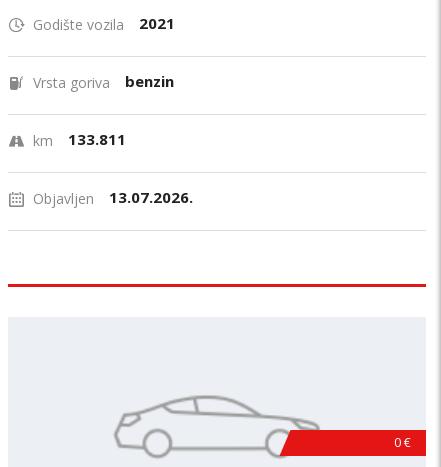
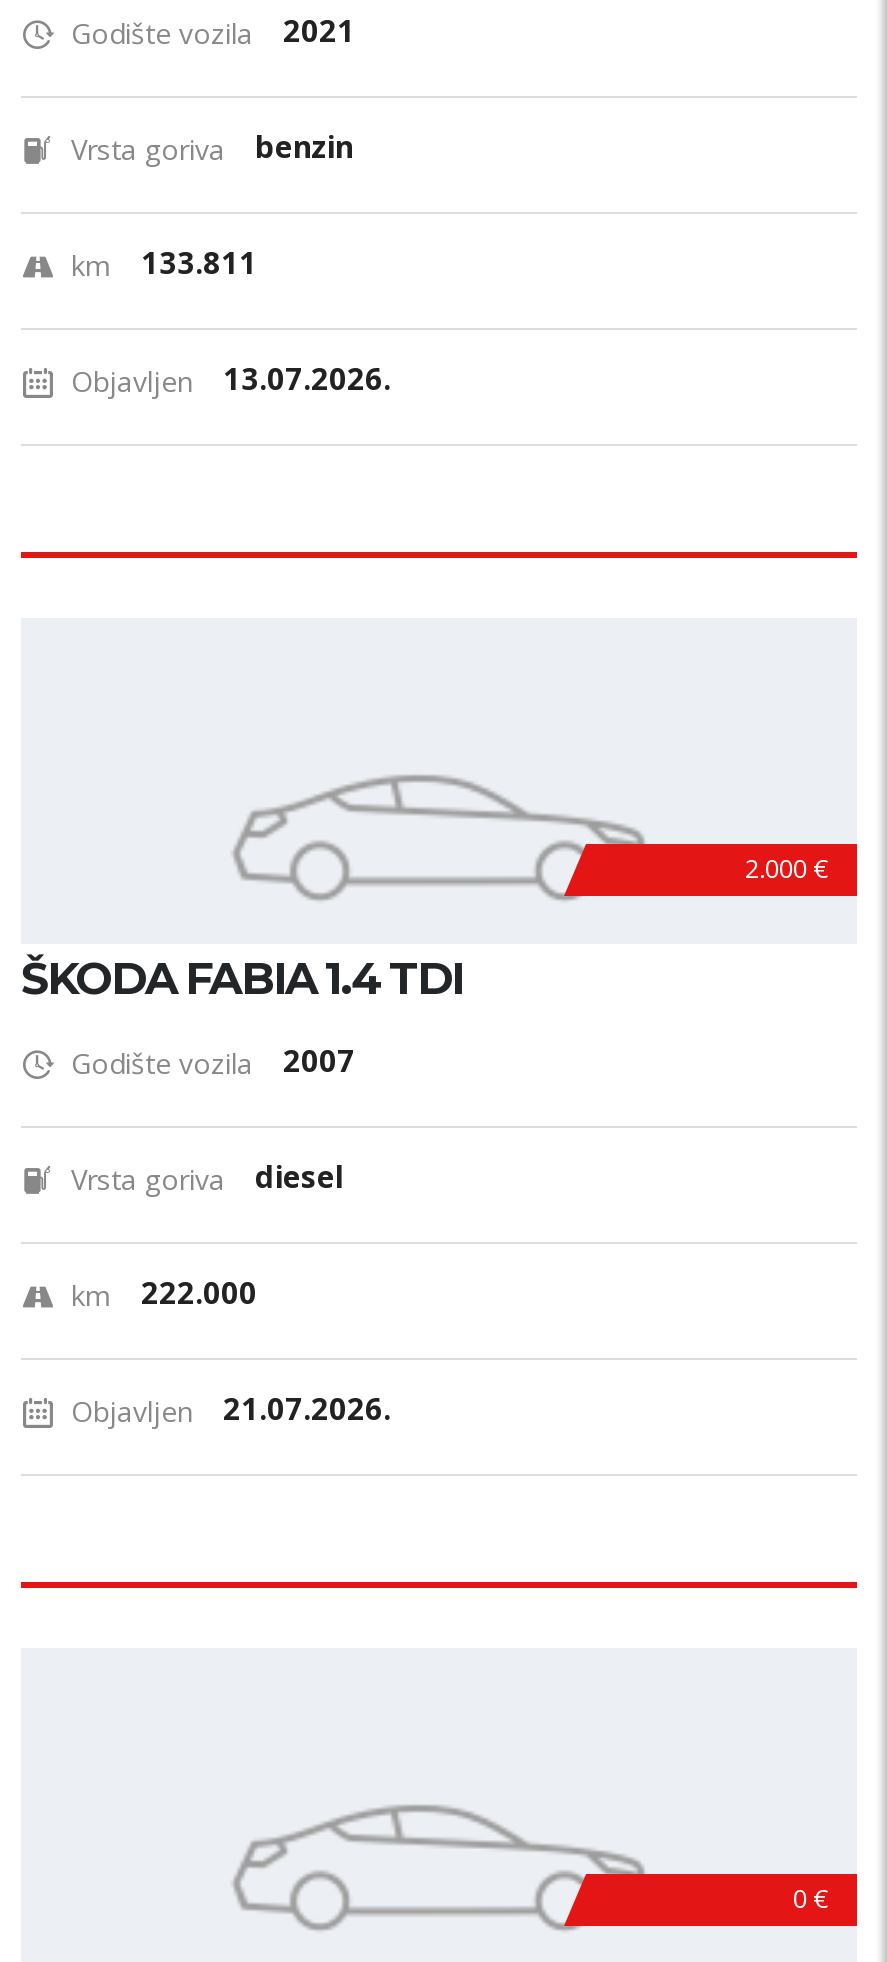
+ 2.000 €
+ ŠKODA FABIA 1.4 TDI
+ Godište vozila
+ 2007
+ Vrsta goriva
+ diesel
+ km
+ 222.000
+ Objavljen
+ 21.07.2026.
